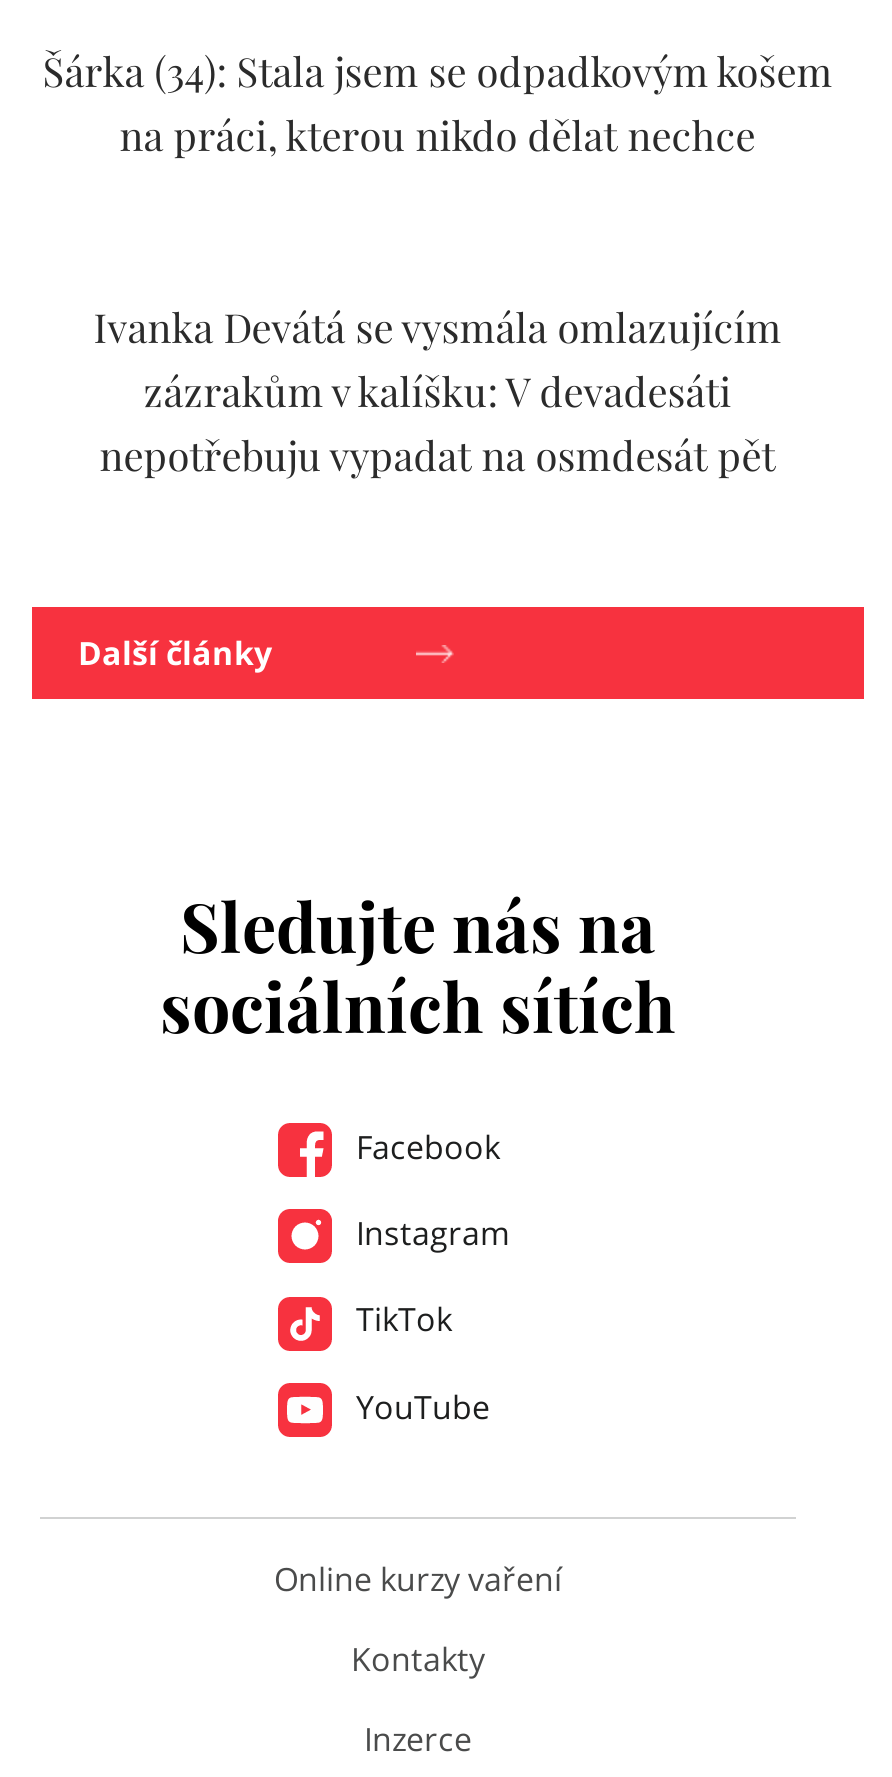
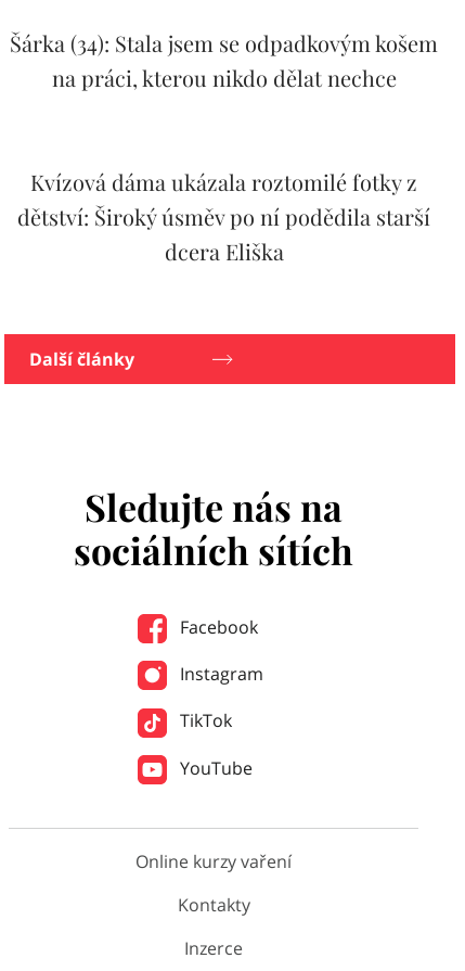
- Ivanka Devátá se vysmála omlazujícím
- zázrakům v kalíšku: V devadesáti
- nepotřebuju vypadat na osmdesát pět
+ Kvízová dáma ukázala roztomilé fotky z
+ dětství: Široký úsměv po ní podědila starší
+ dcera Eliška
